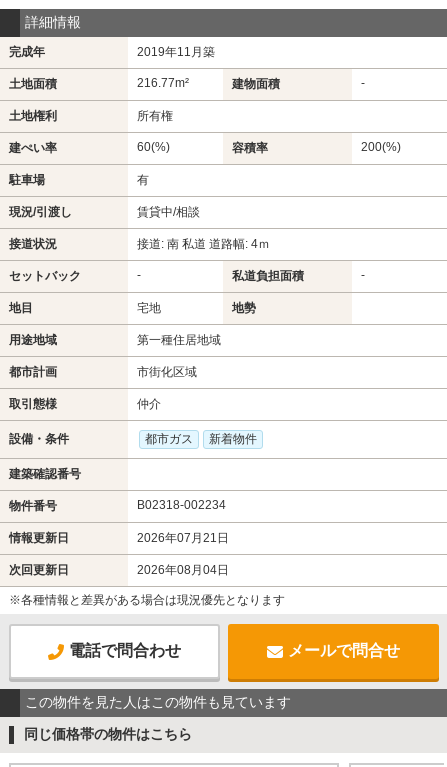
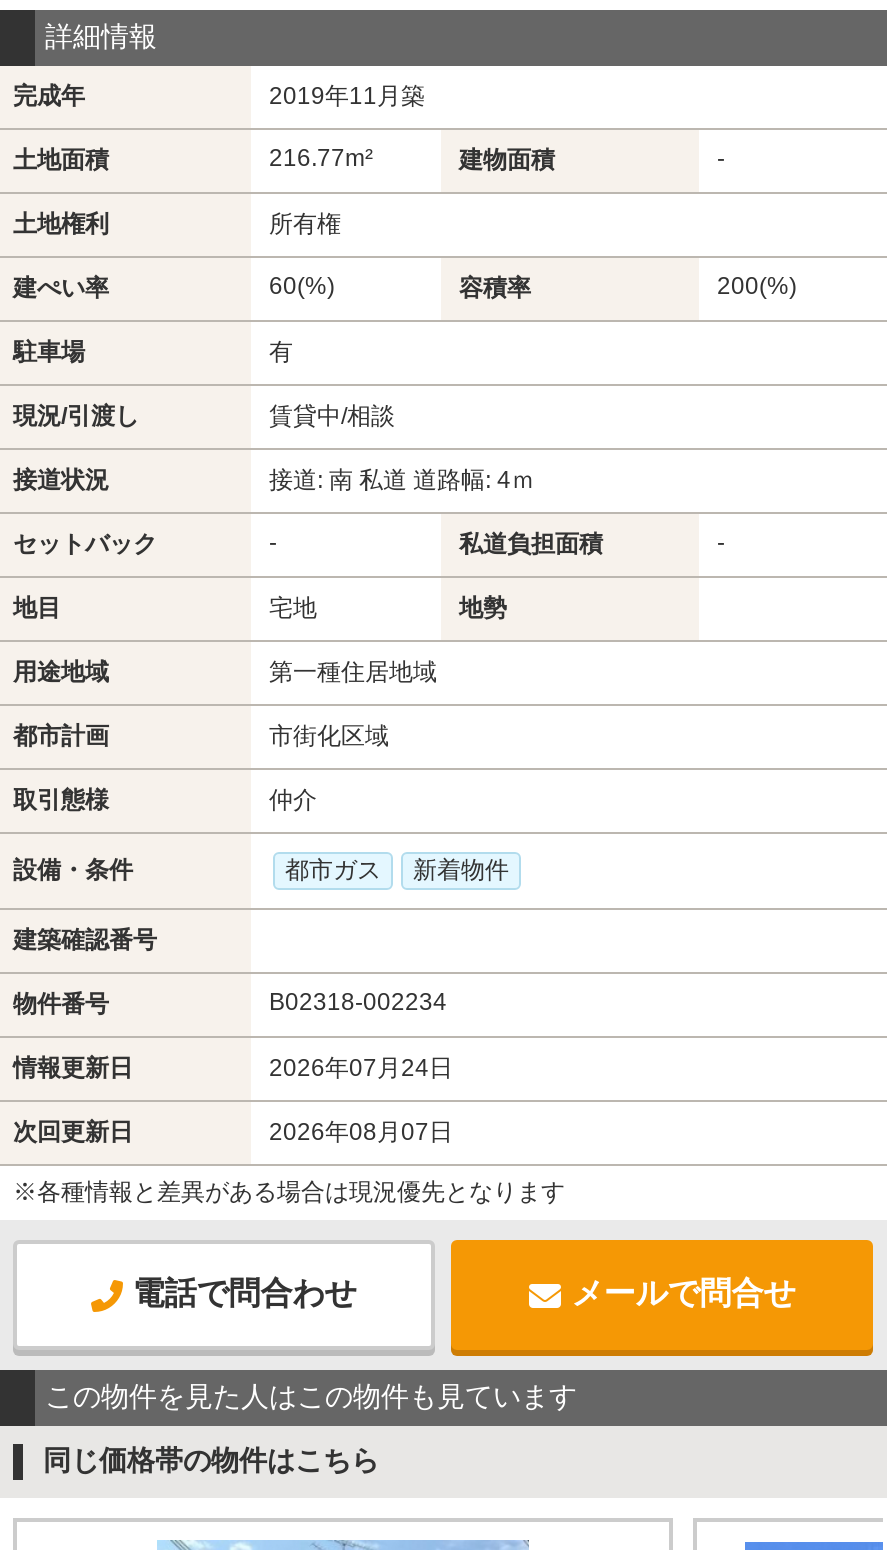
- 2026年07月21日
+ 2026年07月24日

- 2026年08月04日
+ 2026年08月07日
